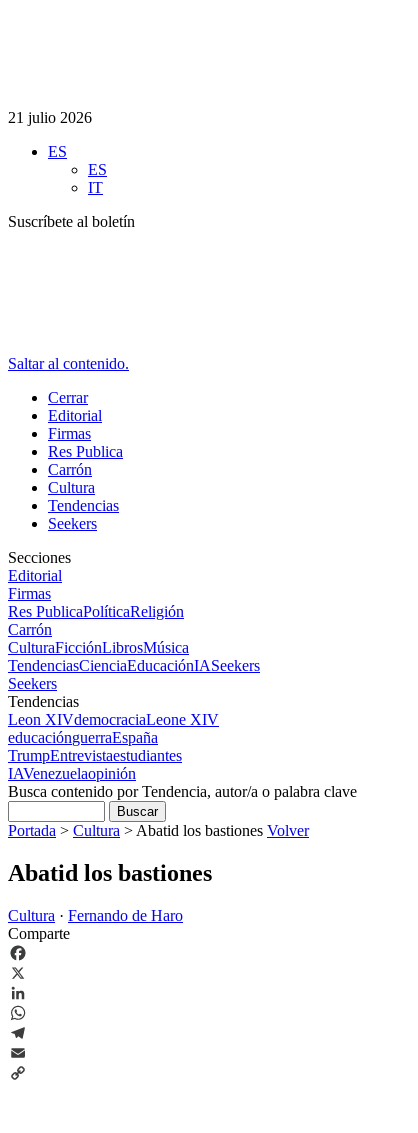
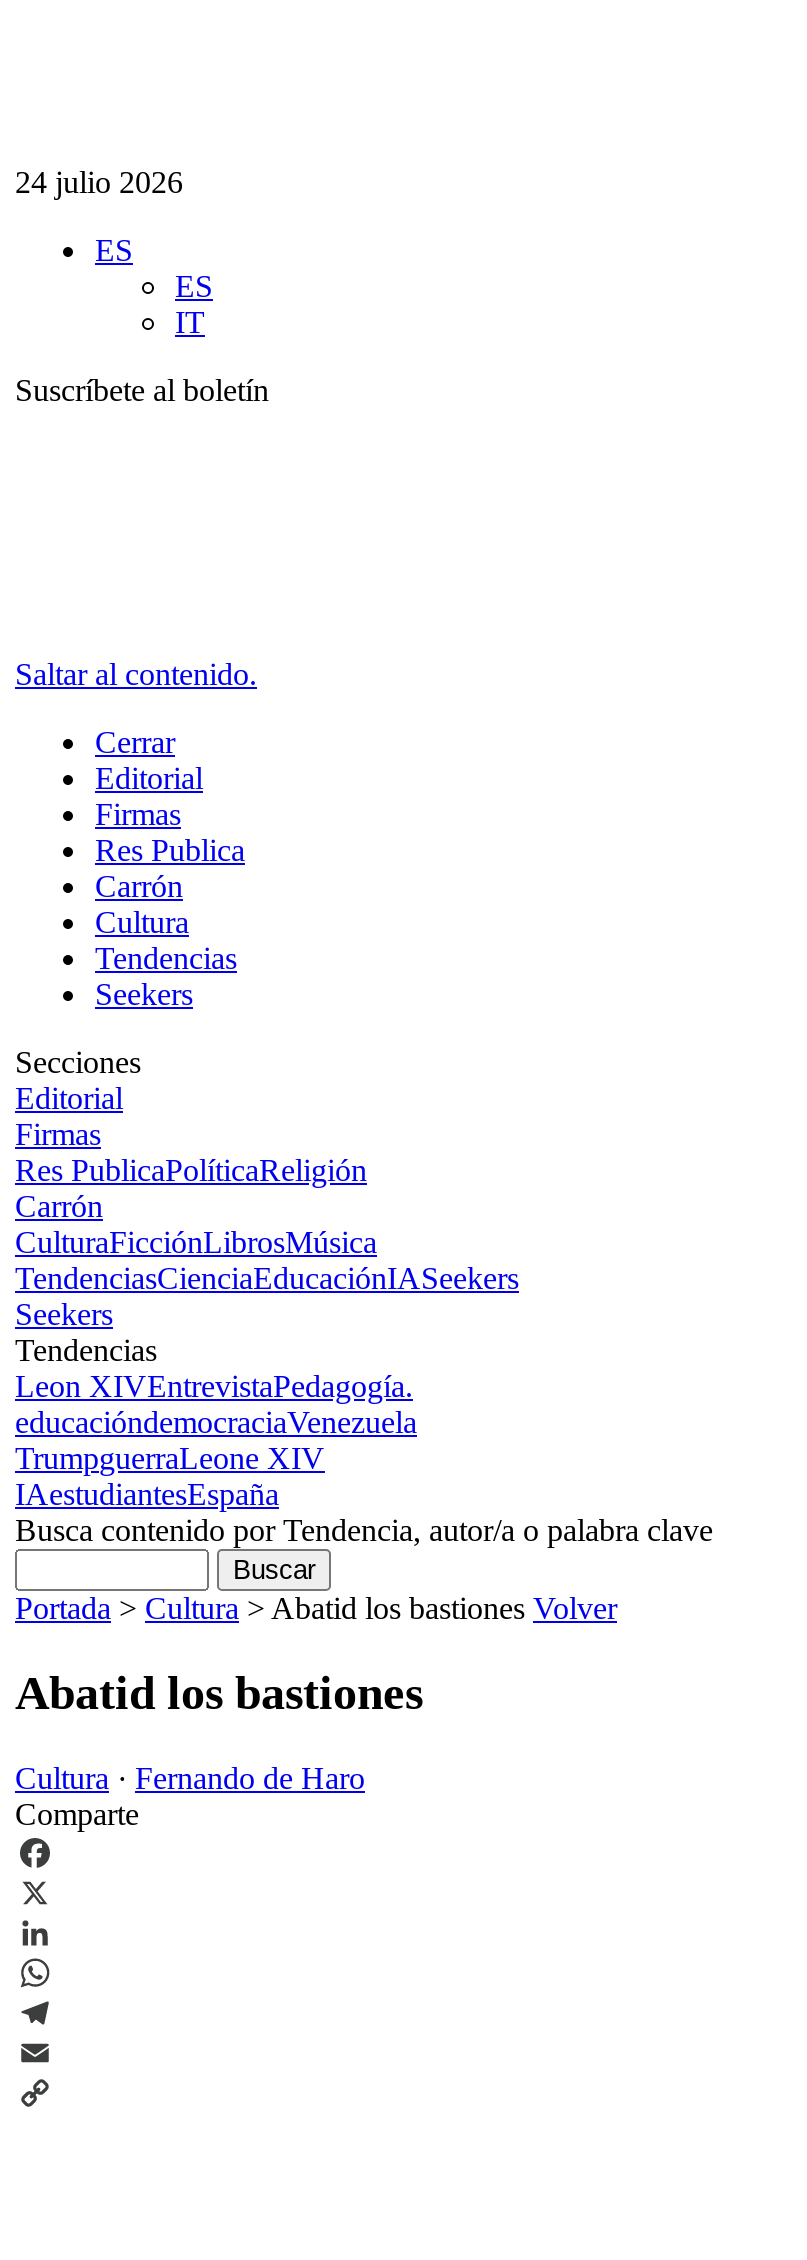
- 21 julio 2026
+ 24 julio 2026

- Leon XIVdemocraciaLeone XIV
- educaciónguerraEspaña
- TrumpEntrevistaestudiantes
- IAVenezuelaopinión
+ Leon XIVEntrevistaPedagogía.
+ educacióndemocraciaVenezuela
+ TrumpguerraLeone XIV
+ IAestudiantesEspaña
